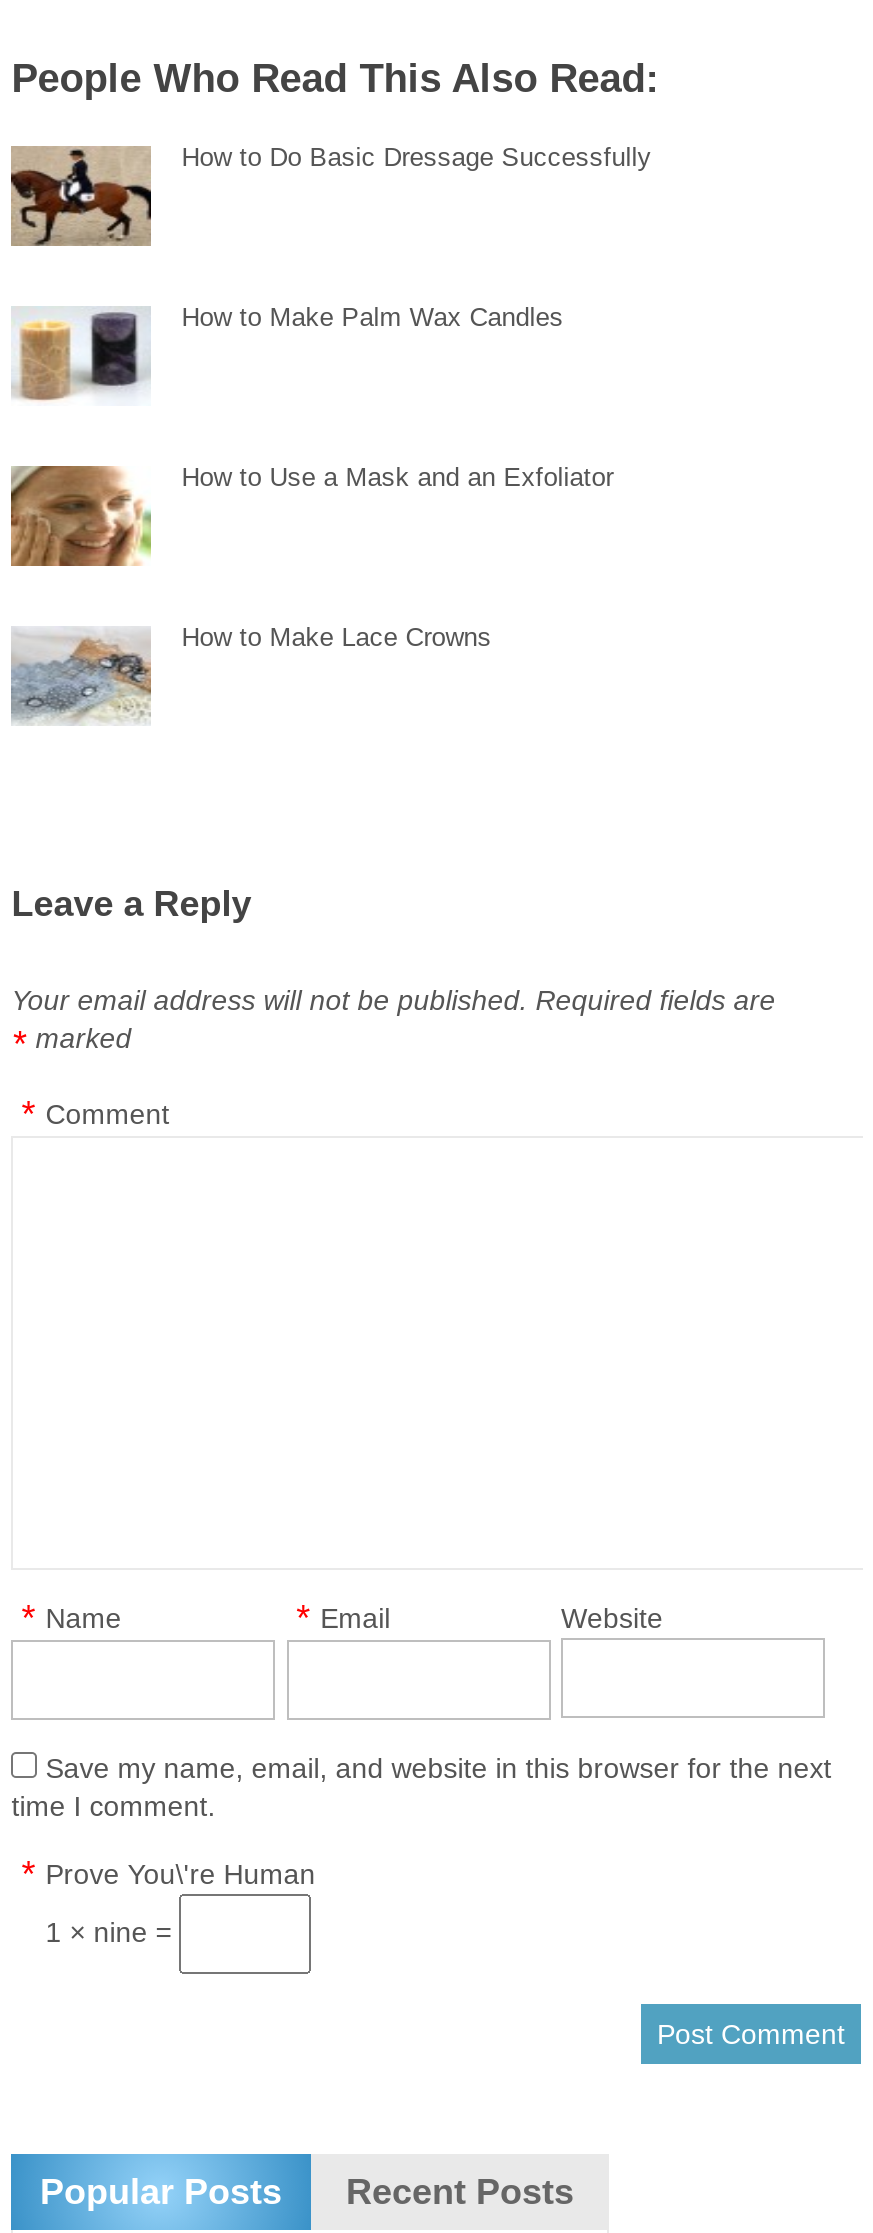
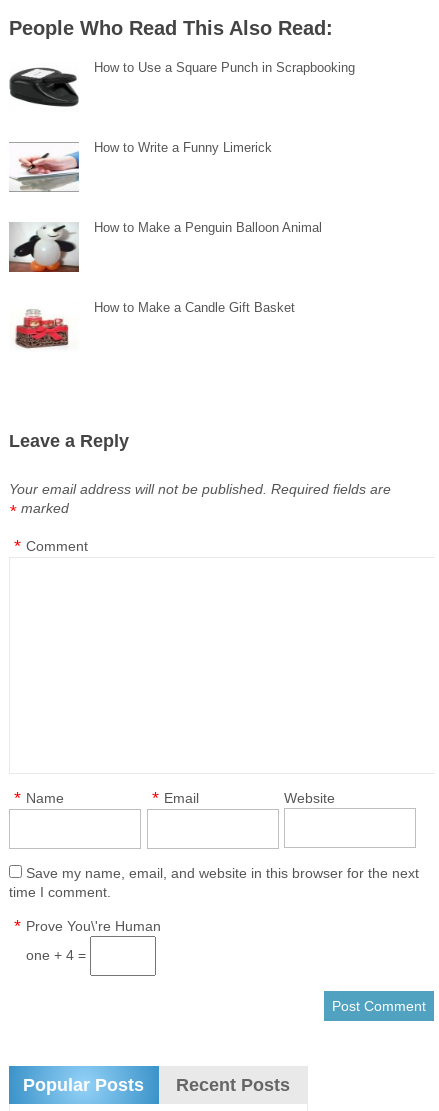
- [image]
- How to Do Basic Dressage Successfully
+ [image]
+ How to Use a Square Punch in Scrapbooking

- [image]
- How to Make Palm Wax Candles
+ [image]
+ How to Write a Funny Limerick

- [image]
- How to Use a Mask and an Exfoliator
+ [image]
+ How to Make a Penguin Balloon Animal

- [image]
- How to Make Lace Crowns
+ [image]
+ How to Make a Candle Gift Basket

- 1 × nine =
+ one + 4 =
